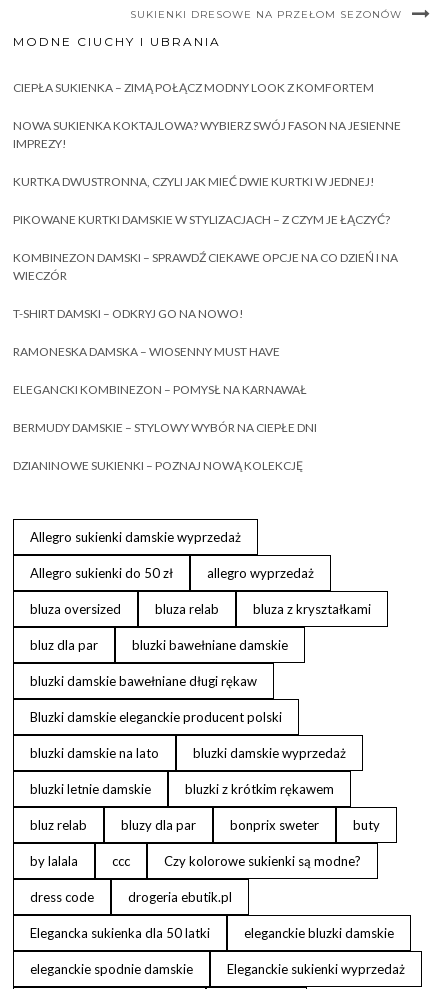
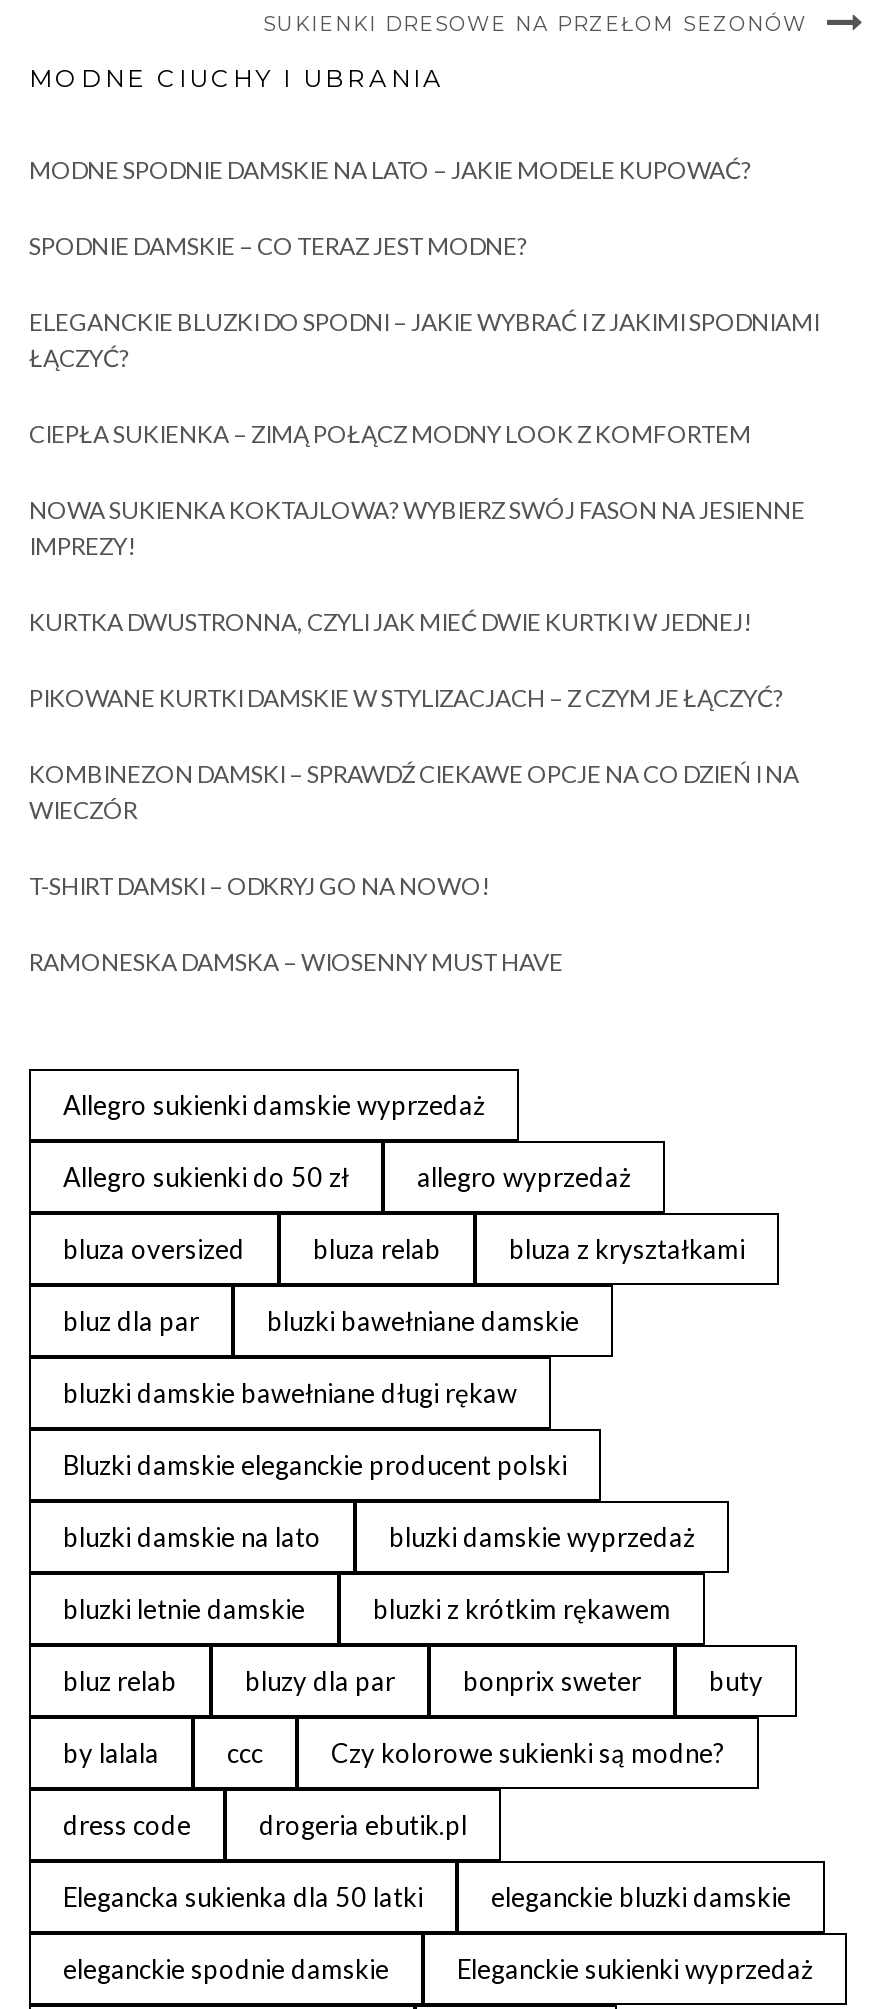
+ MODNE SPODNIE DAMSKIE NA LATO – JAKIE MODELE KUPOWAĆ?
+ SPODNIE DAMSKIE – CO TERAZ JEST MODNE?
+ ELEGANCKIE BLUZKI DO SPODNI – JAKIE WYBRAĆ I Z JAKIMI SPODNIAMI
+ ŁĄCZYĆ?

moved down: CIEPŁA SUKIENKA – ZIMĄ POŁĄCZ MODNY LOOK Z KOMFORTEM | NOWA SUKIENKA KOKTAJLOWA? WYBIERZ SWÓJ FASON NA JESIENNE | IMPREZY! | ... | T-SHIRT DAMSKI – ODKRYJ GO NA NOWO! | RAMONESKA DAMSKA – WIOSENNY MUST HAVE

- ELEGANCKI KOMBINEZON – POMYSŁ NA KARNAWAŁ
- BERMUDY DAMSKIE – STYLOWY WYBÓR NA CIEPŁE DNI
- DZIANINOWE SUKIENKI – POZNAJ NOWĄ KOLEKCJĘ
